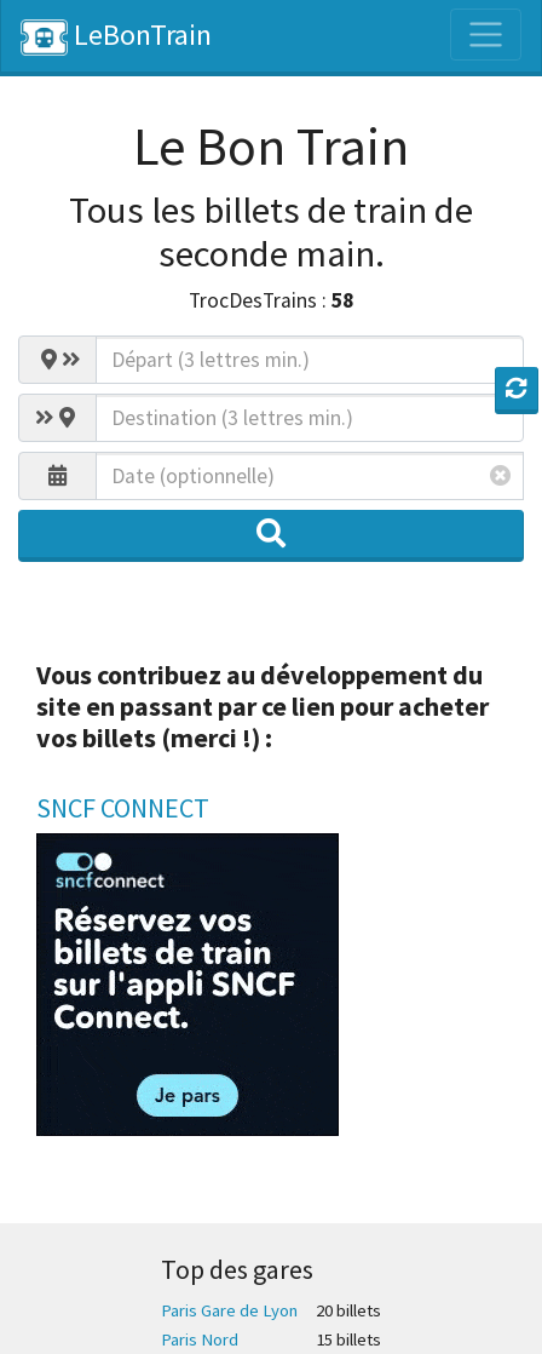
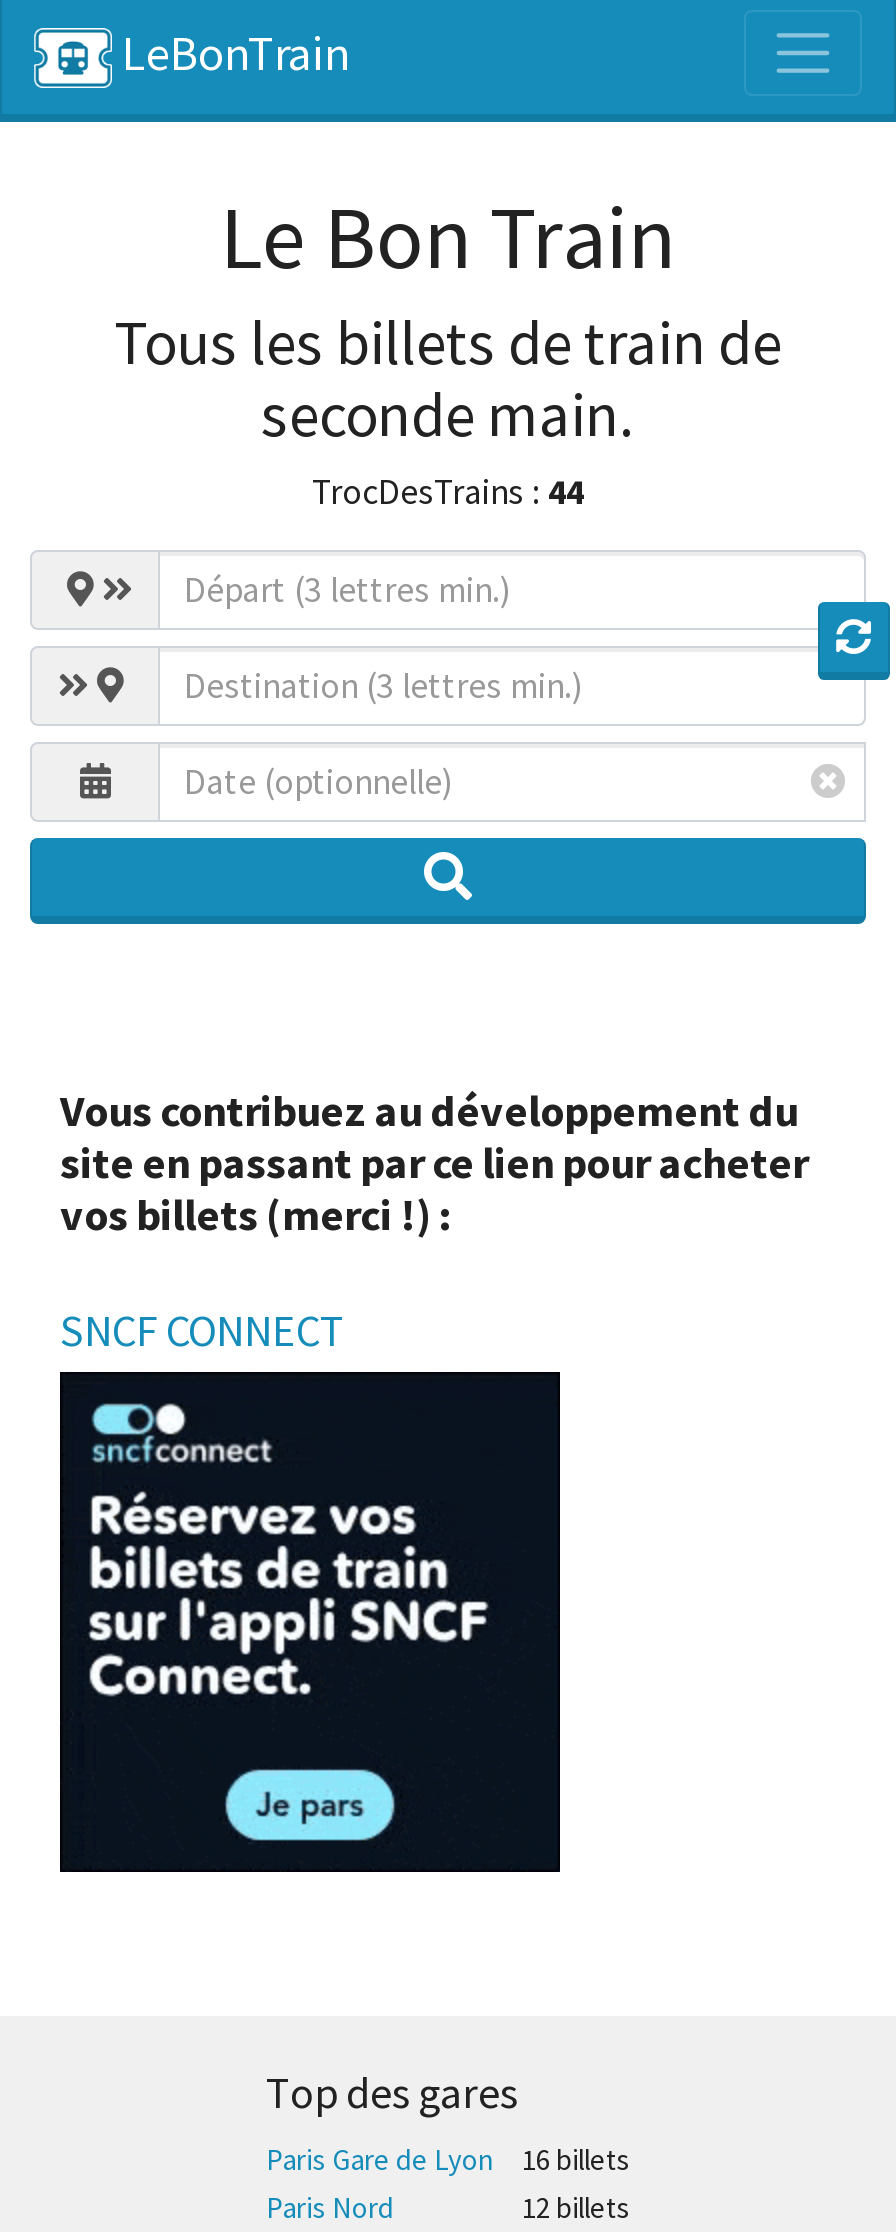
- TrocDesTrains : 58
+ TrocDesTrains : 44

- Paris Gare de Lyon 20 billets
+ Paris Gare de Lyon 16 billets

- 15 billets
+ 12 billets
